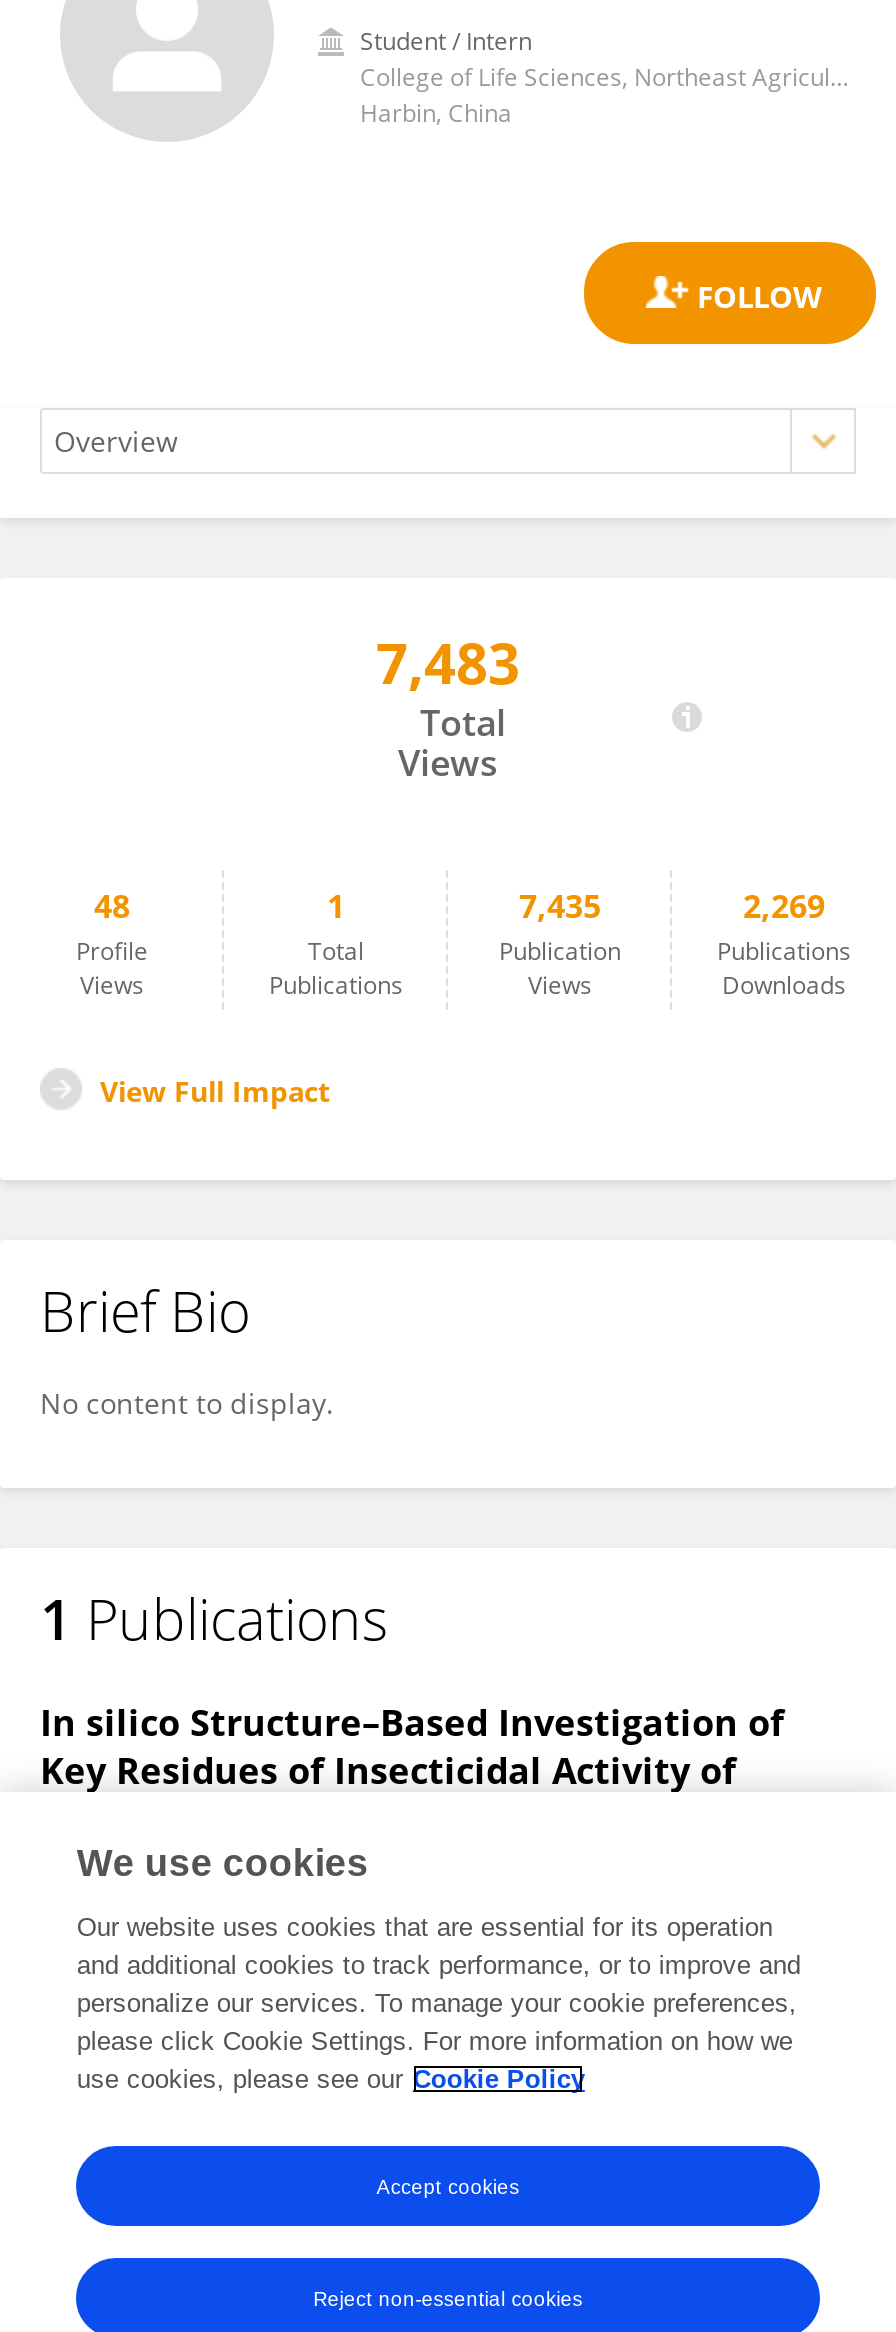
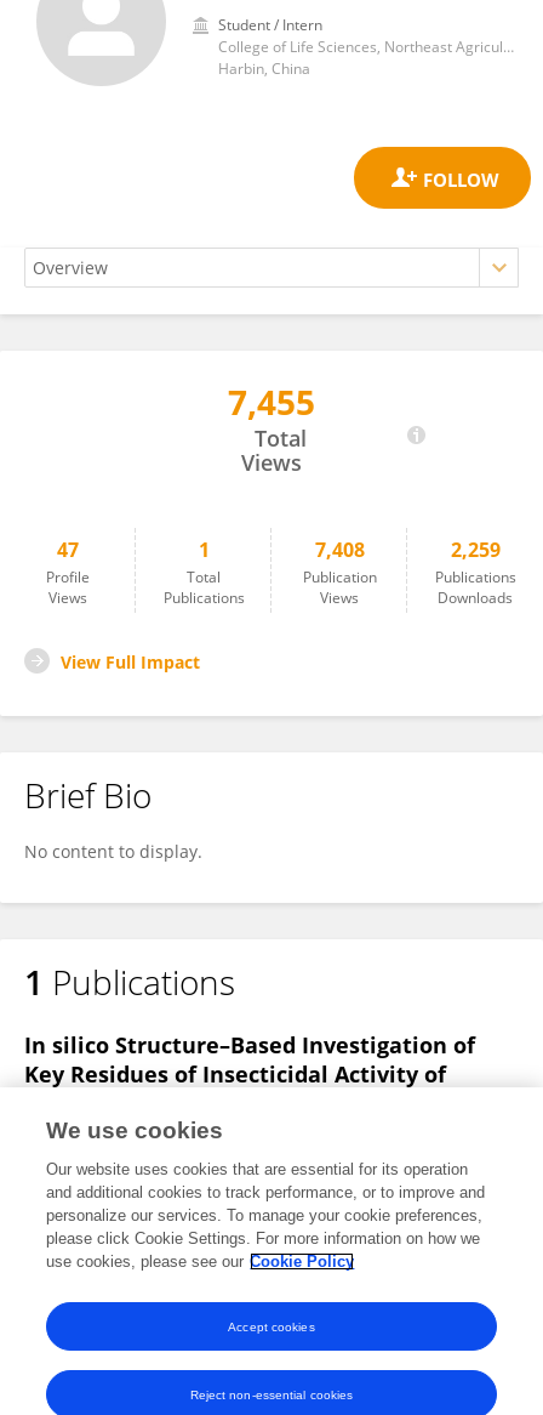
- 7,483
+ 7,455

- 48
+ 47

- 7,435
+ 7,408

- 2,269
+ 2,259
